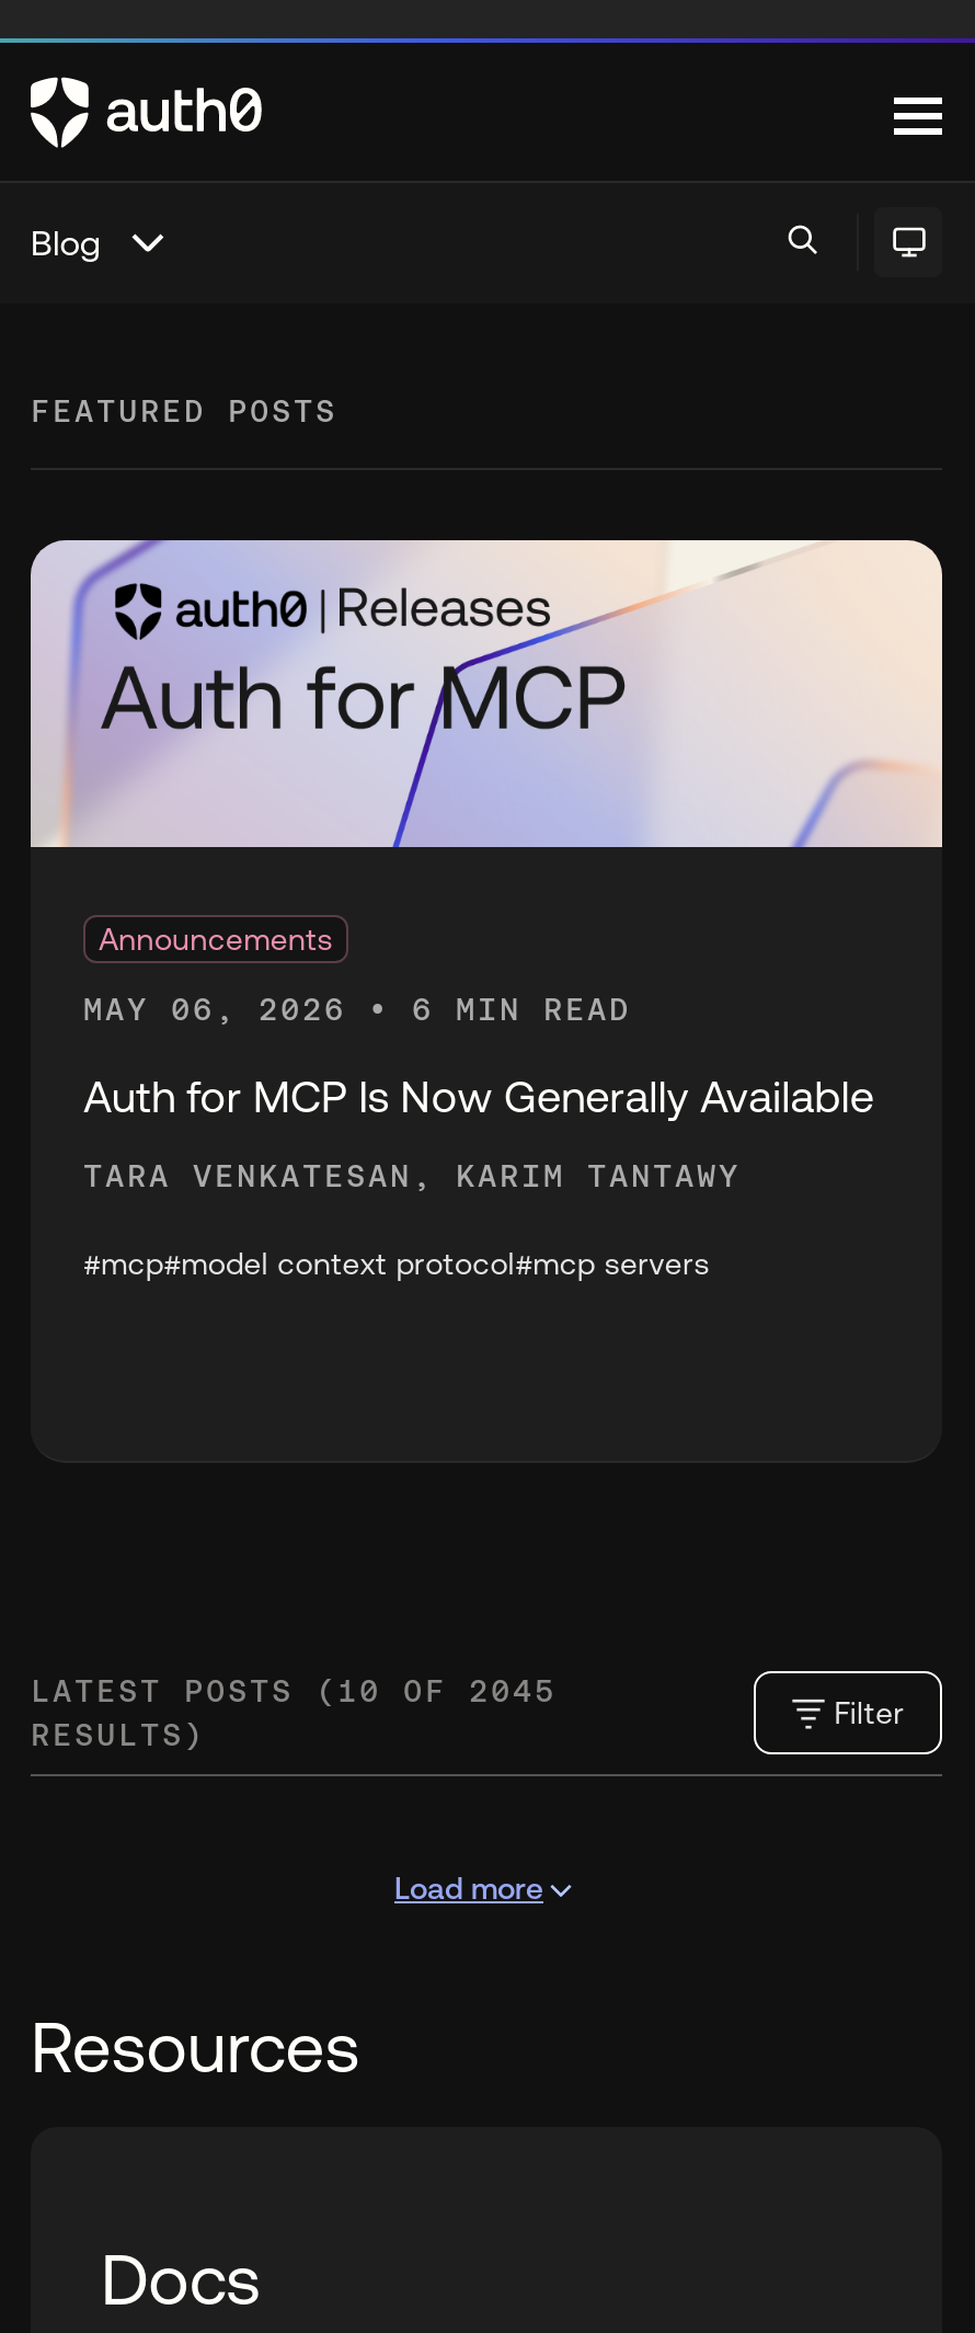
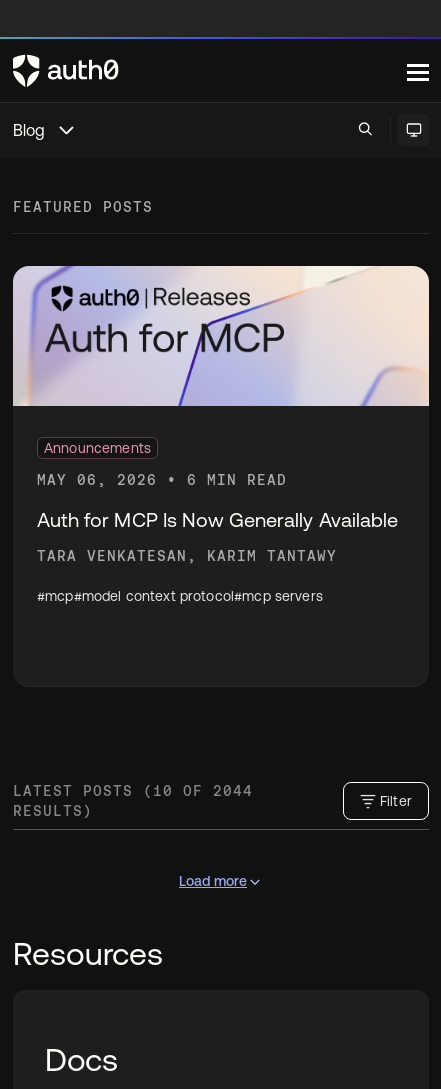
- LATEST POSTS (10 OF 2045
+ LATEST POSTS (10 OF 2044
